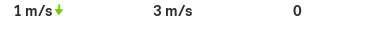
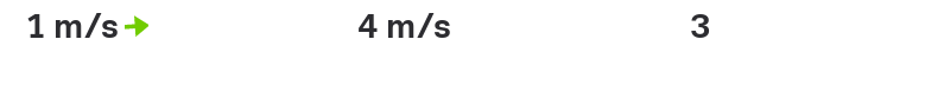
- 3 m/s
+ 4 m/s

- 0
+ 3
